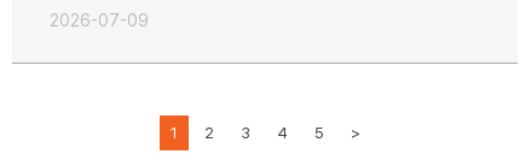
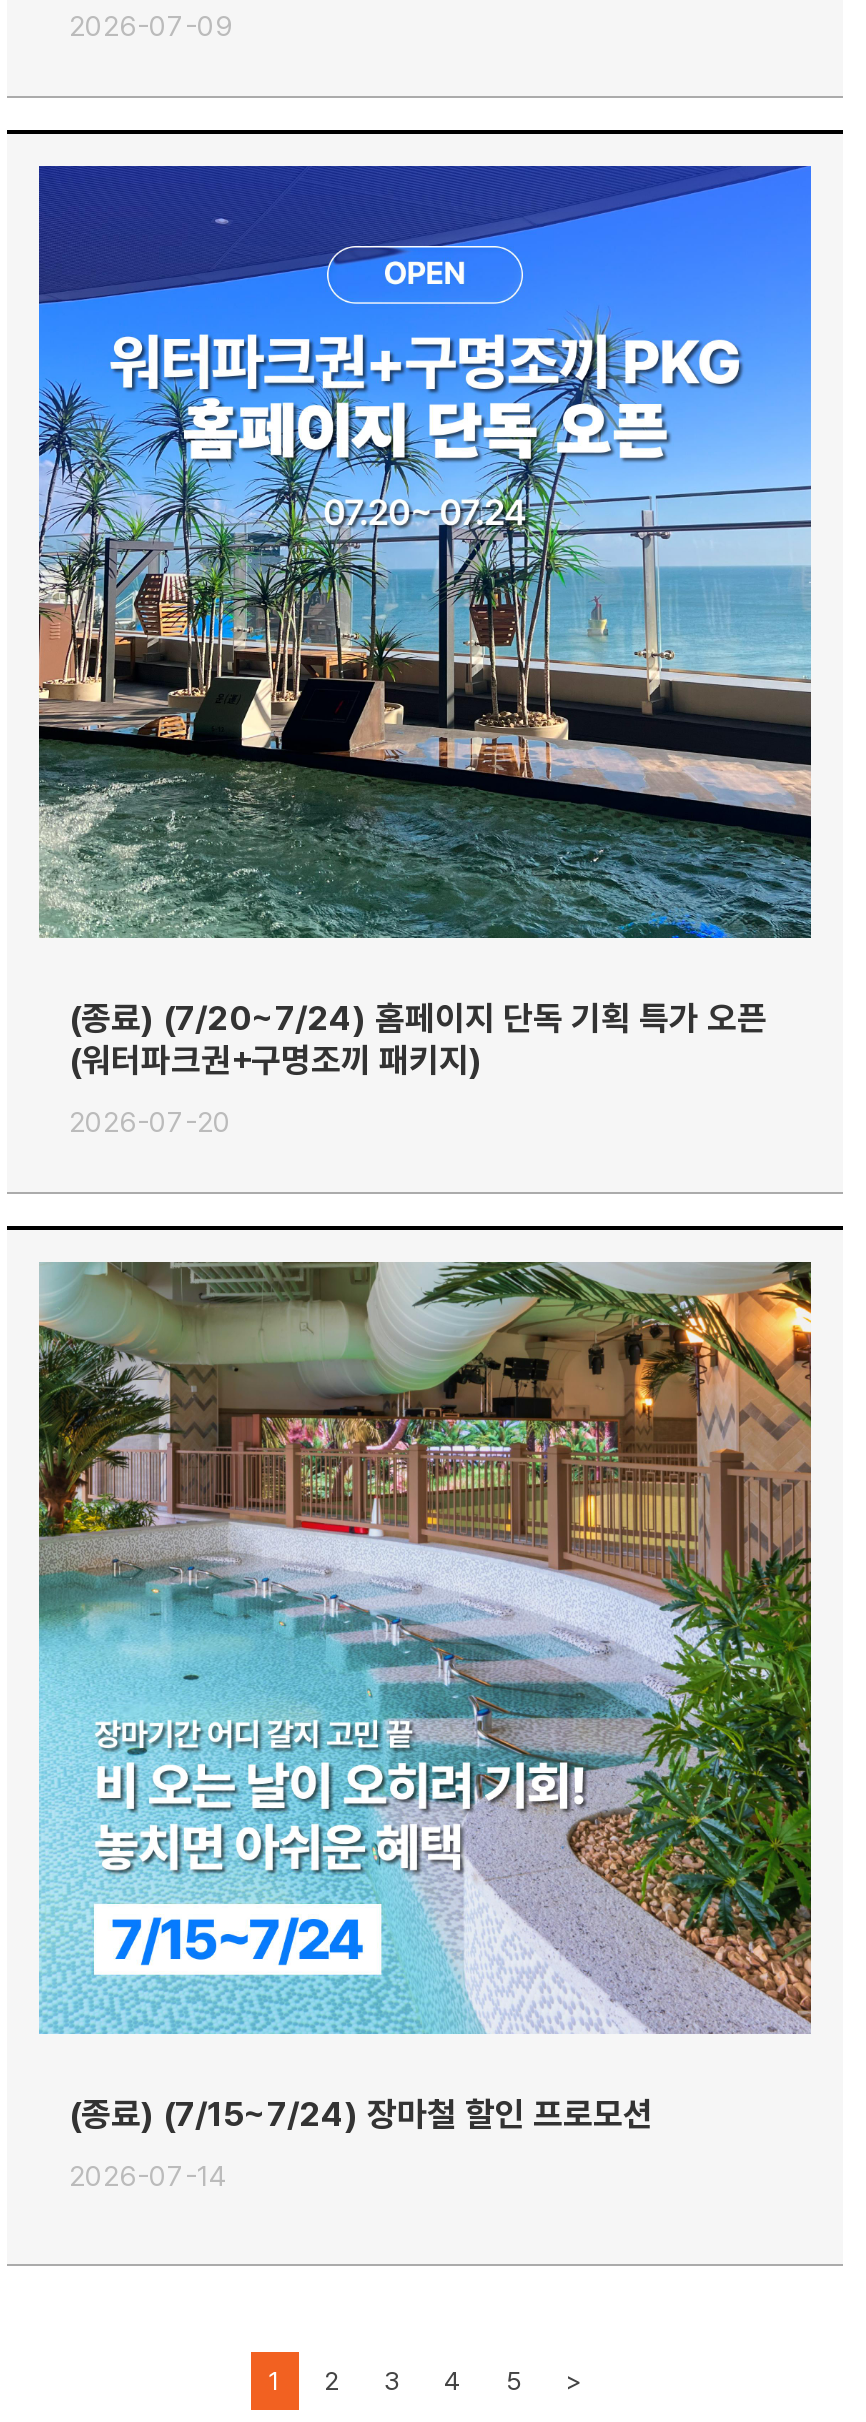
+ [image]
+ (종료) (7/20~7/24) 홈페이지 단독 기획 특가 오픈
+ (워터파크권+구명조끼 패키지)
+ 2026-07-20

+ [image]
+ (종료) (7/15~7/24) 장마철 할인 프로모션
+ 2026-07-14
